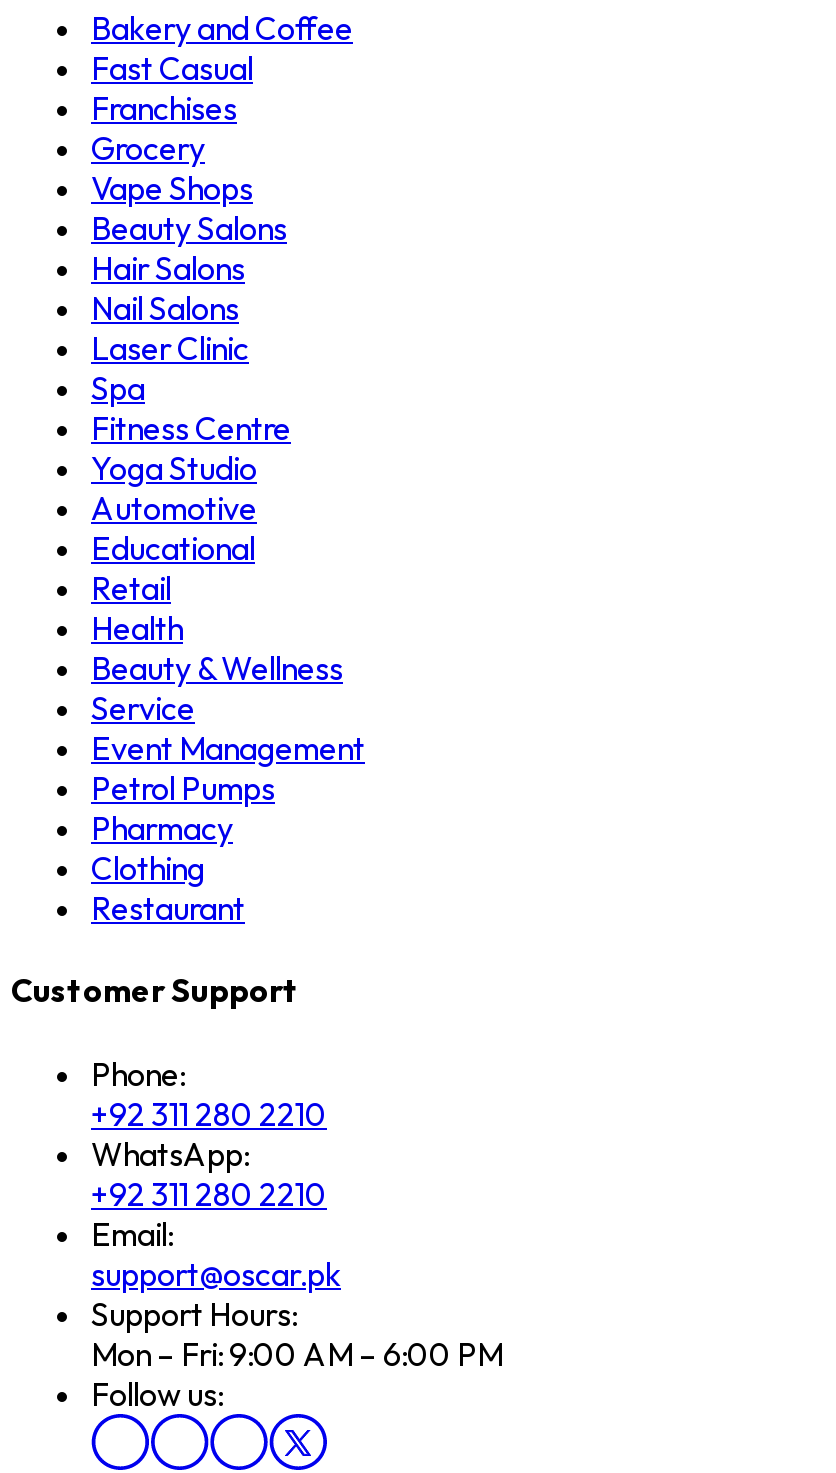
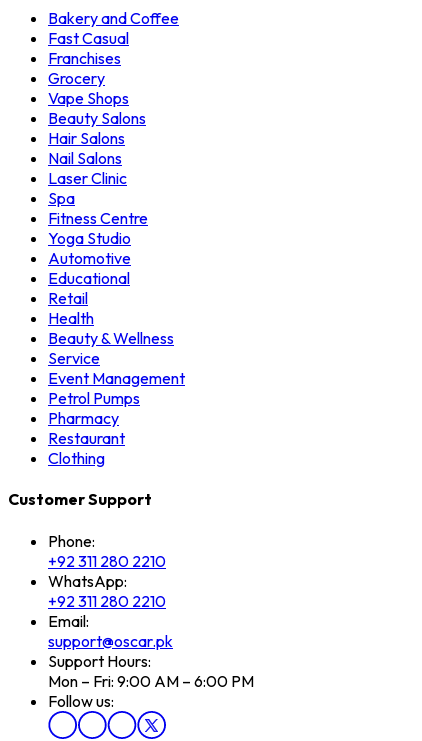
moved down: Clothing

moved up: Restaurant
